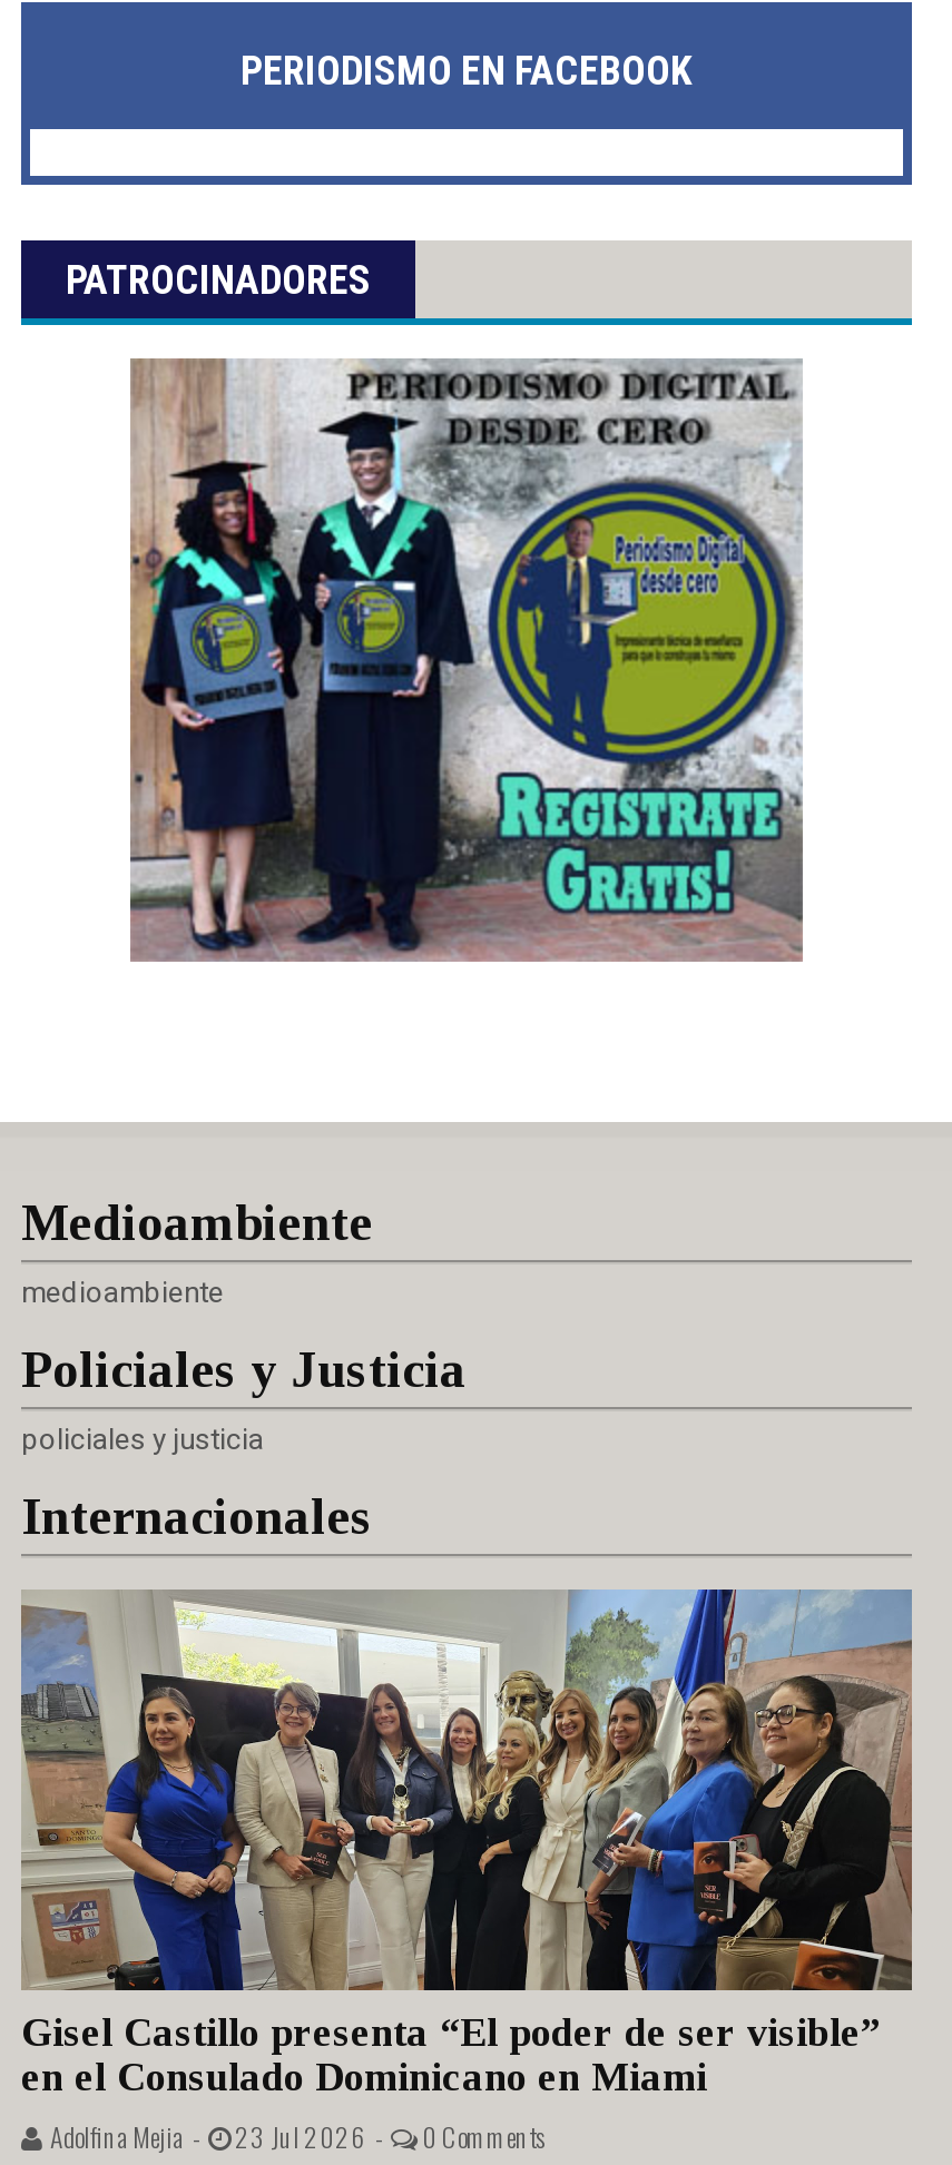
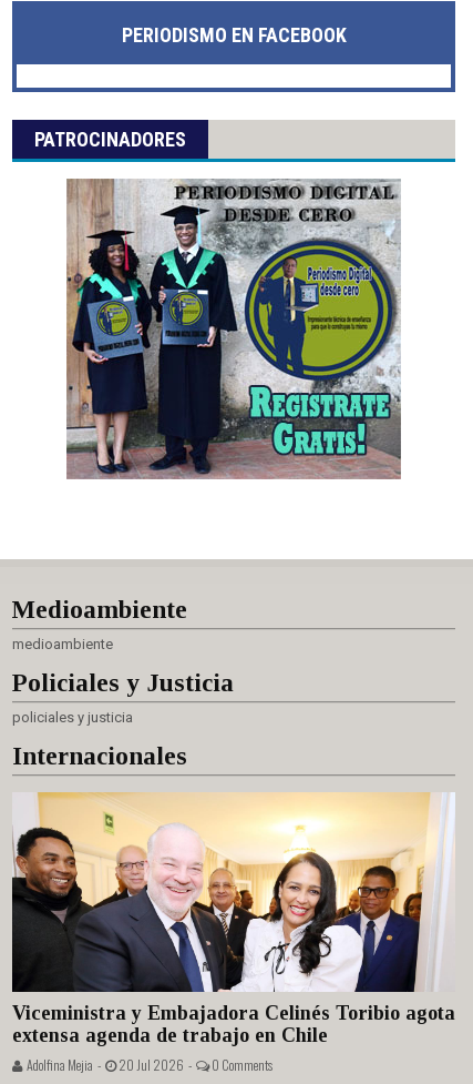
- [image]
- Gisel Castillo presenta “El poder de ser visible”
- en el Consulado Dominicano en Miami
- Adolfina Mejia - 23 Jul 2026 -
+ [image]
+ Viceministra y Embajadora Celinés Toribio agota
+ extensa agenda de trabajo en Chile
+ Adolfina Mejia - 20 Jul 2026 -
